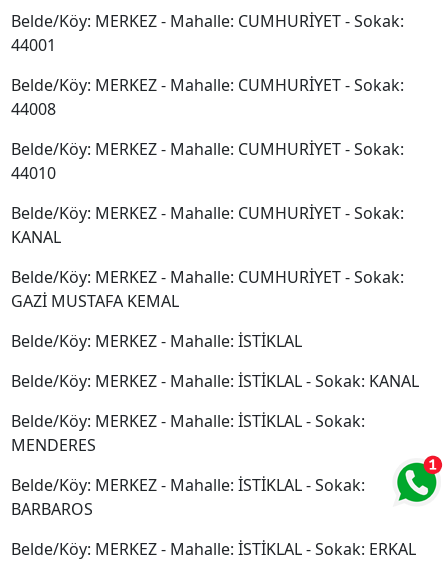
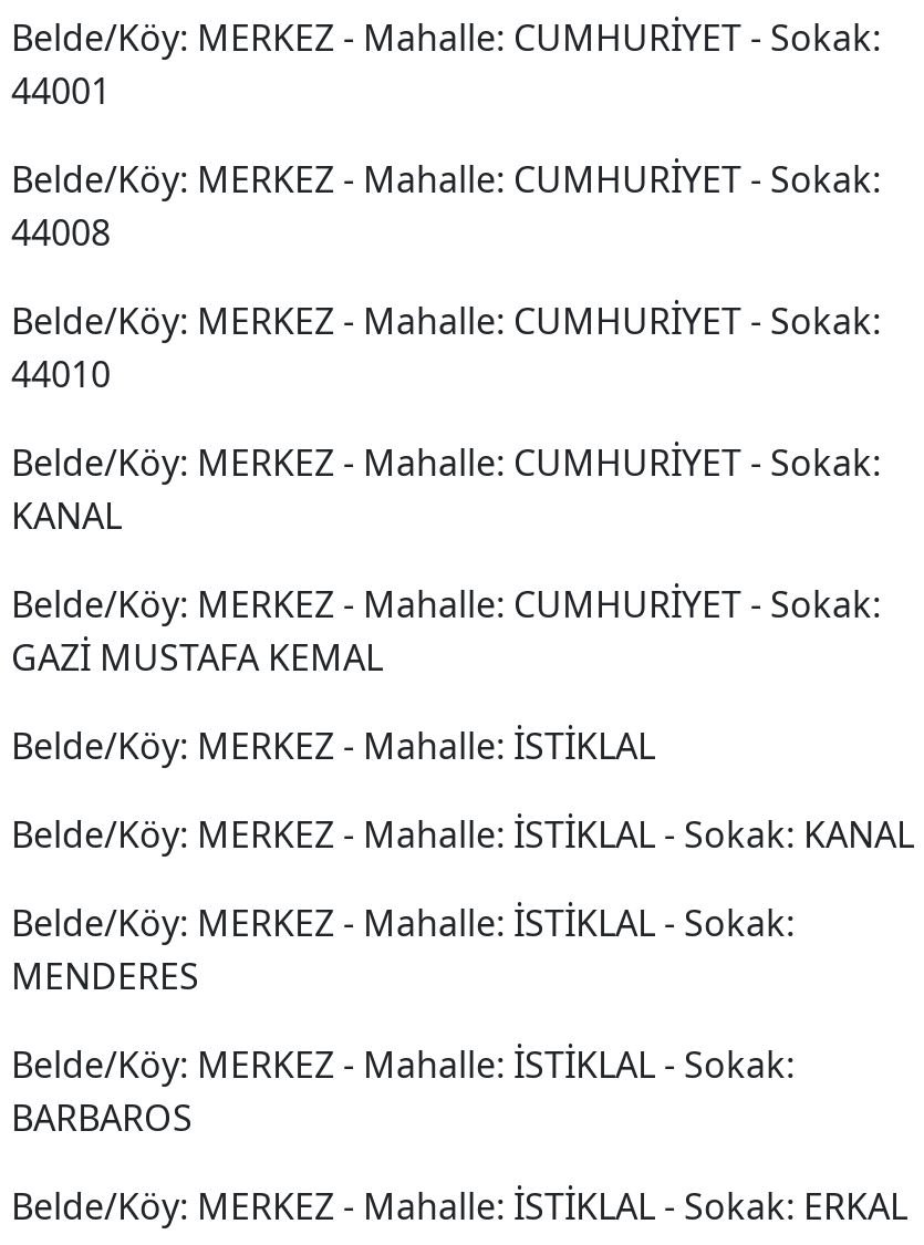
- [image]
